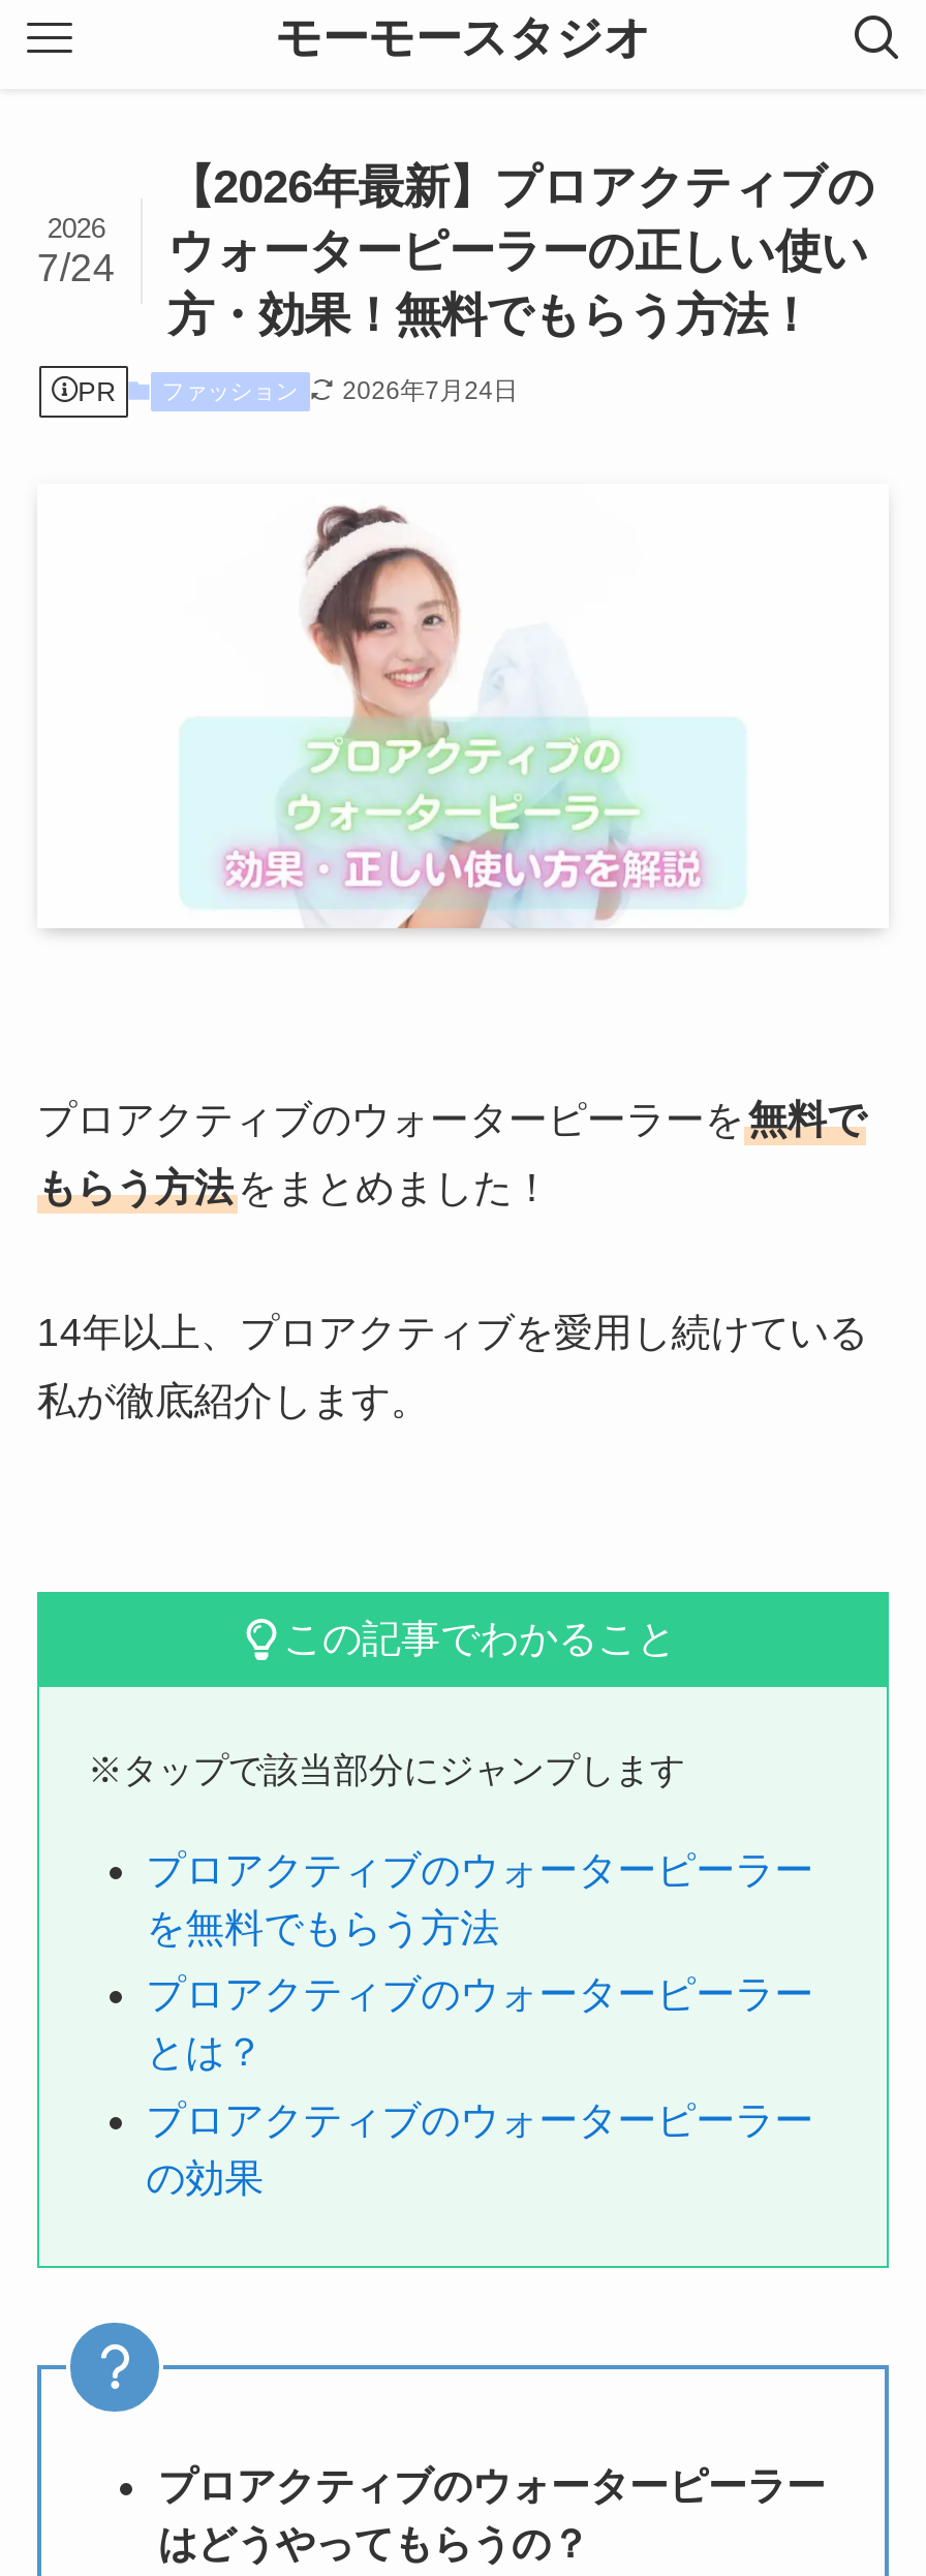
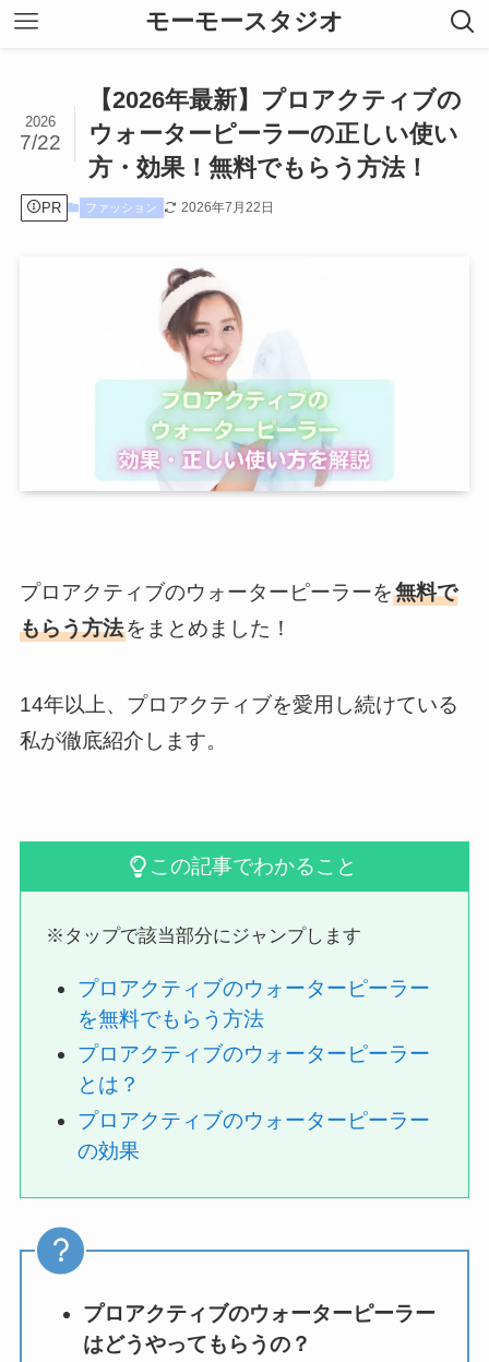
- 7/24 ウォーターピーラーの正しい使い
+ 7/22 ウォーターピーラーの正しい使い

- PR ファッション 2026年7月24日
+ PR ファッション 2026年7月22日
